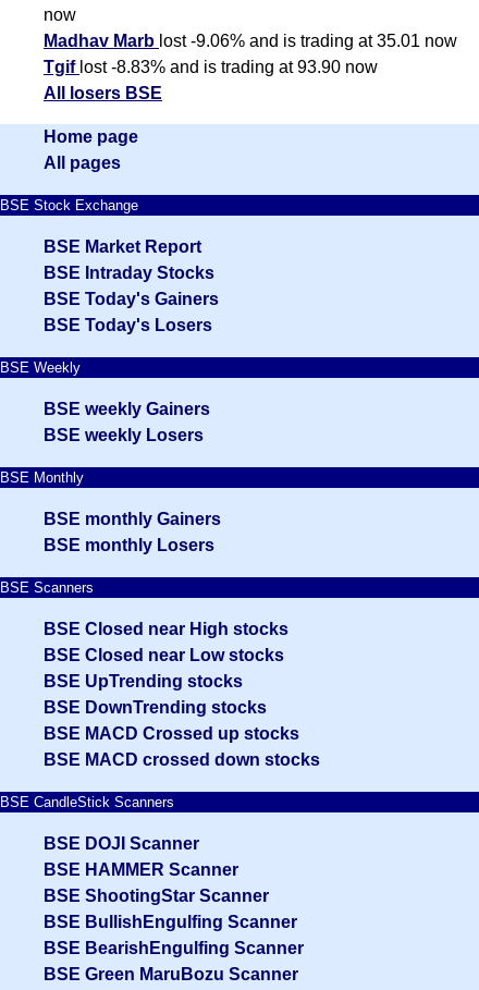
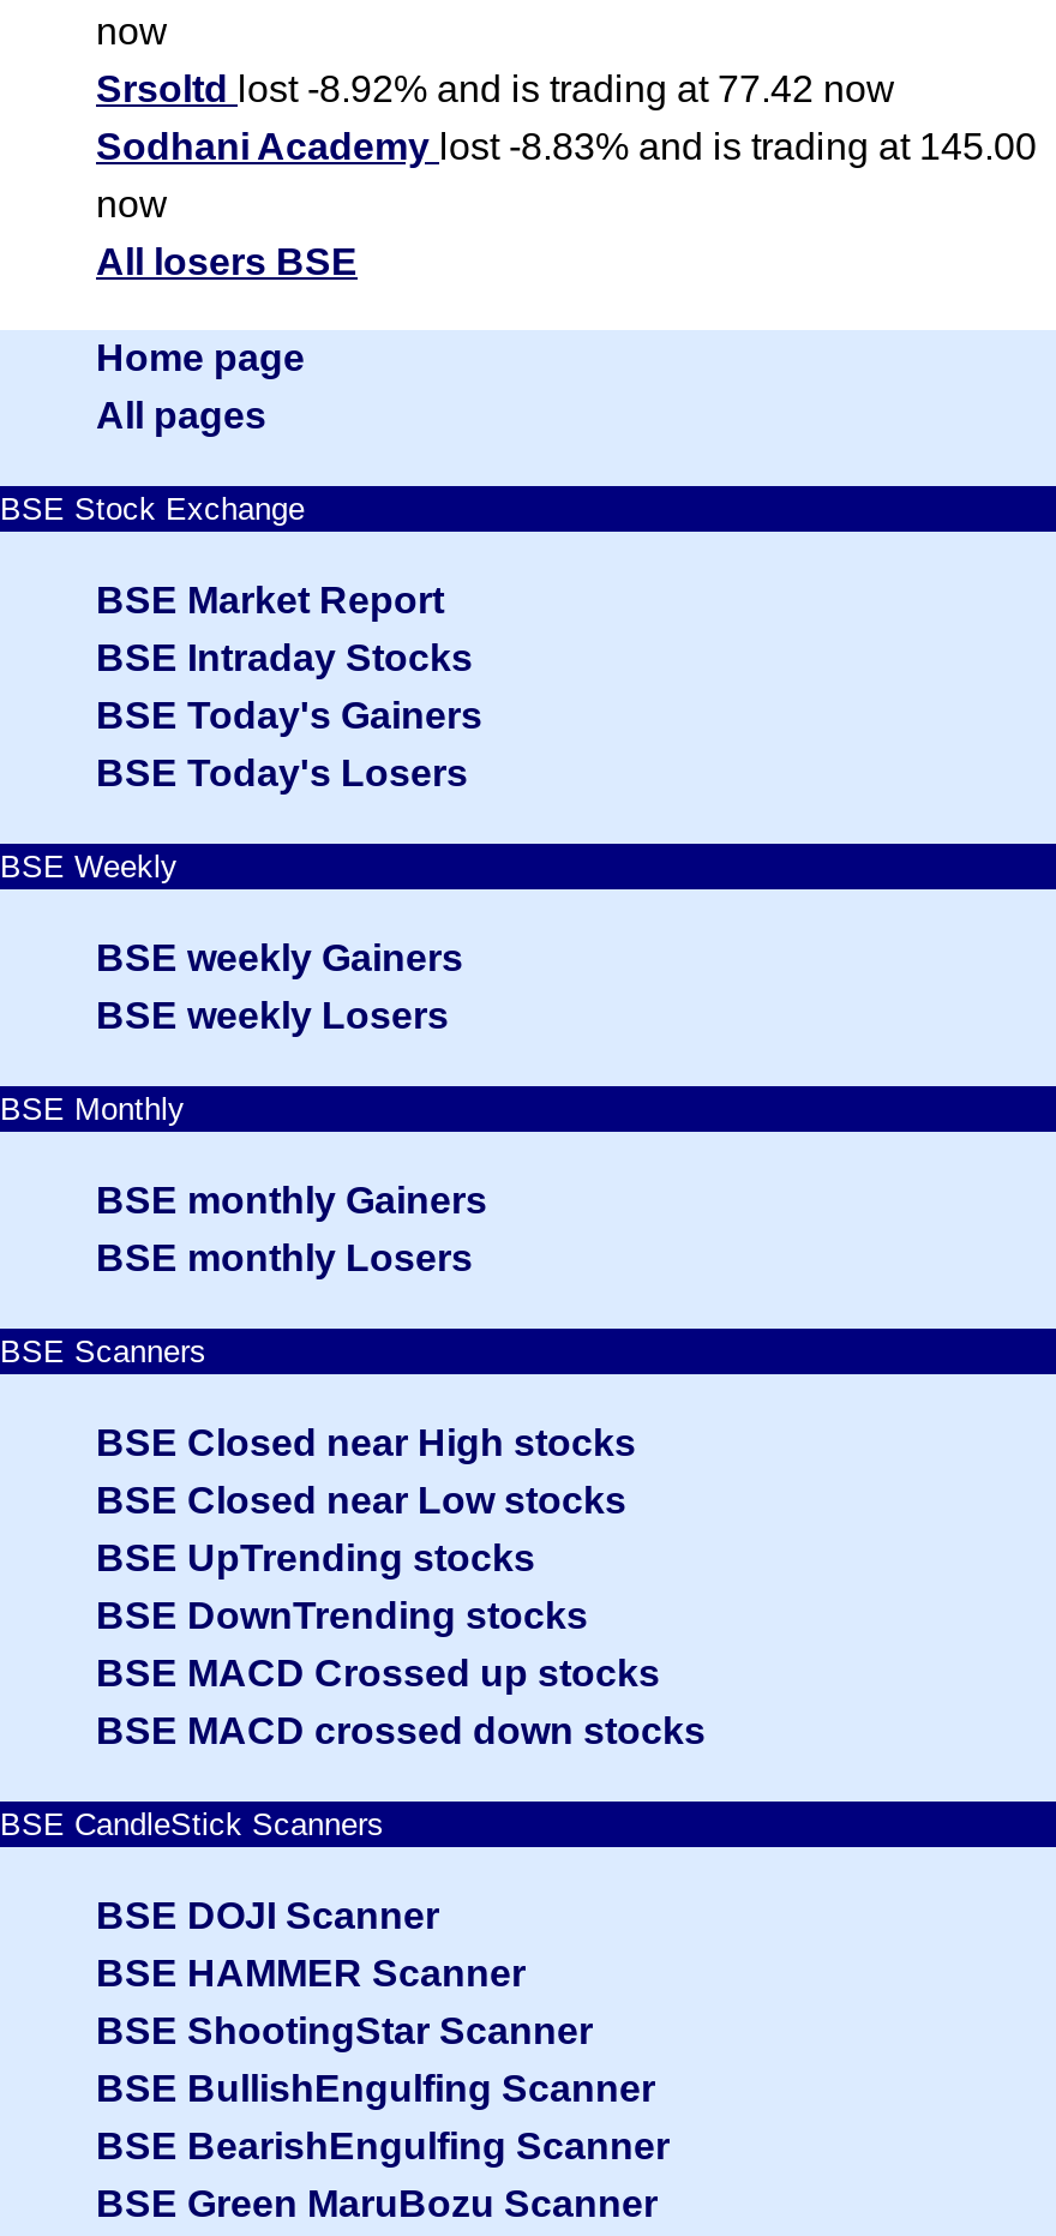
- Madhav Marb lost -9.06% and is trading at 35.01 now
- Tgif lost -8.83% and is trading at 93.90 now
+ Srsoltd lost -8.92% and is trading at 77.42 now
+ Sodhani Academy lost -8.83% and is trading at 145.00
+ now
